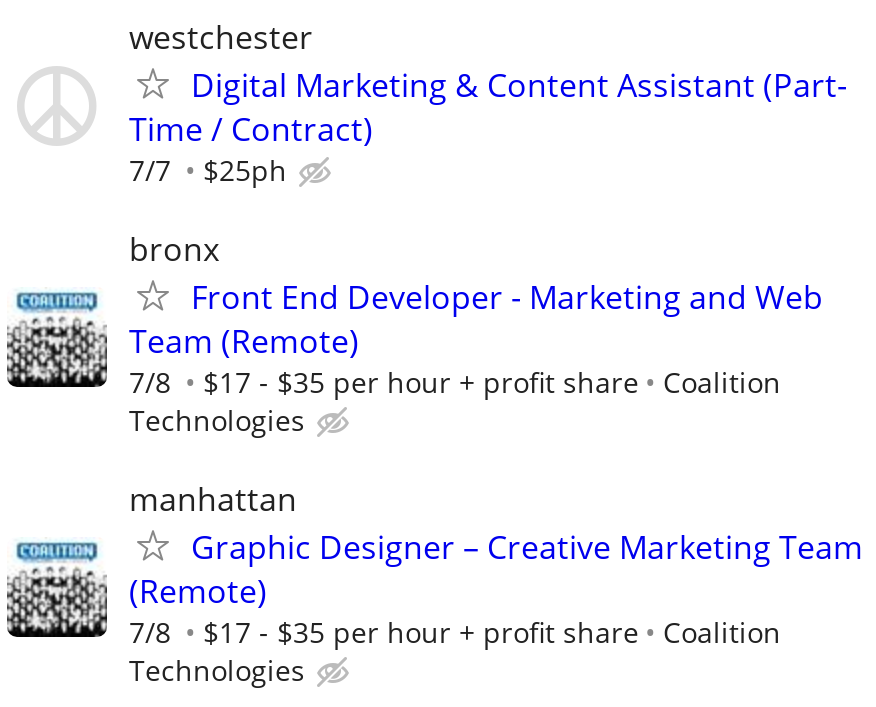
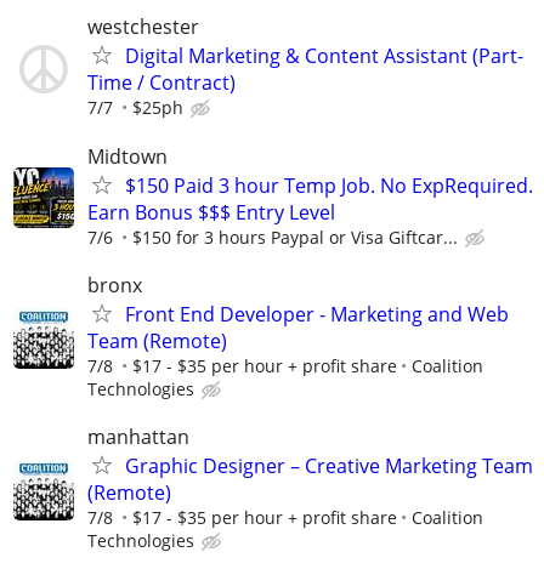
+ [image]
+ Midtown
+ $150 Paid 3 hour Temp Job. No ExpRequired.
+ Earn Bonus $$$ Entry Level
+ 7/6
+ $150 for 3 hours Paypal or Visa Giftcar...
